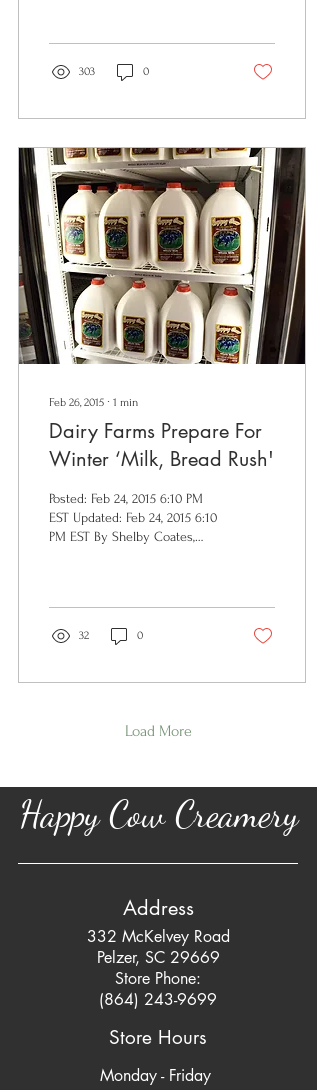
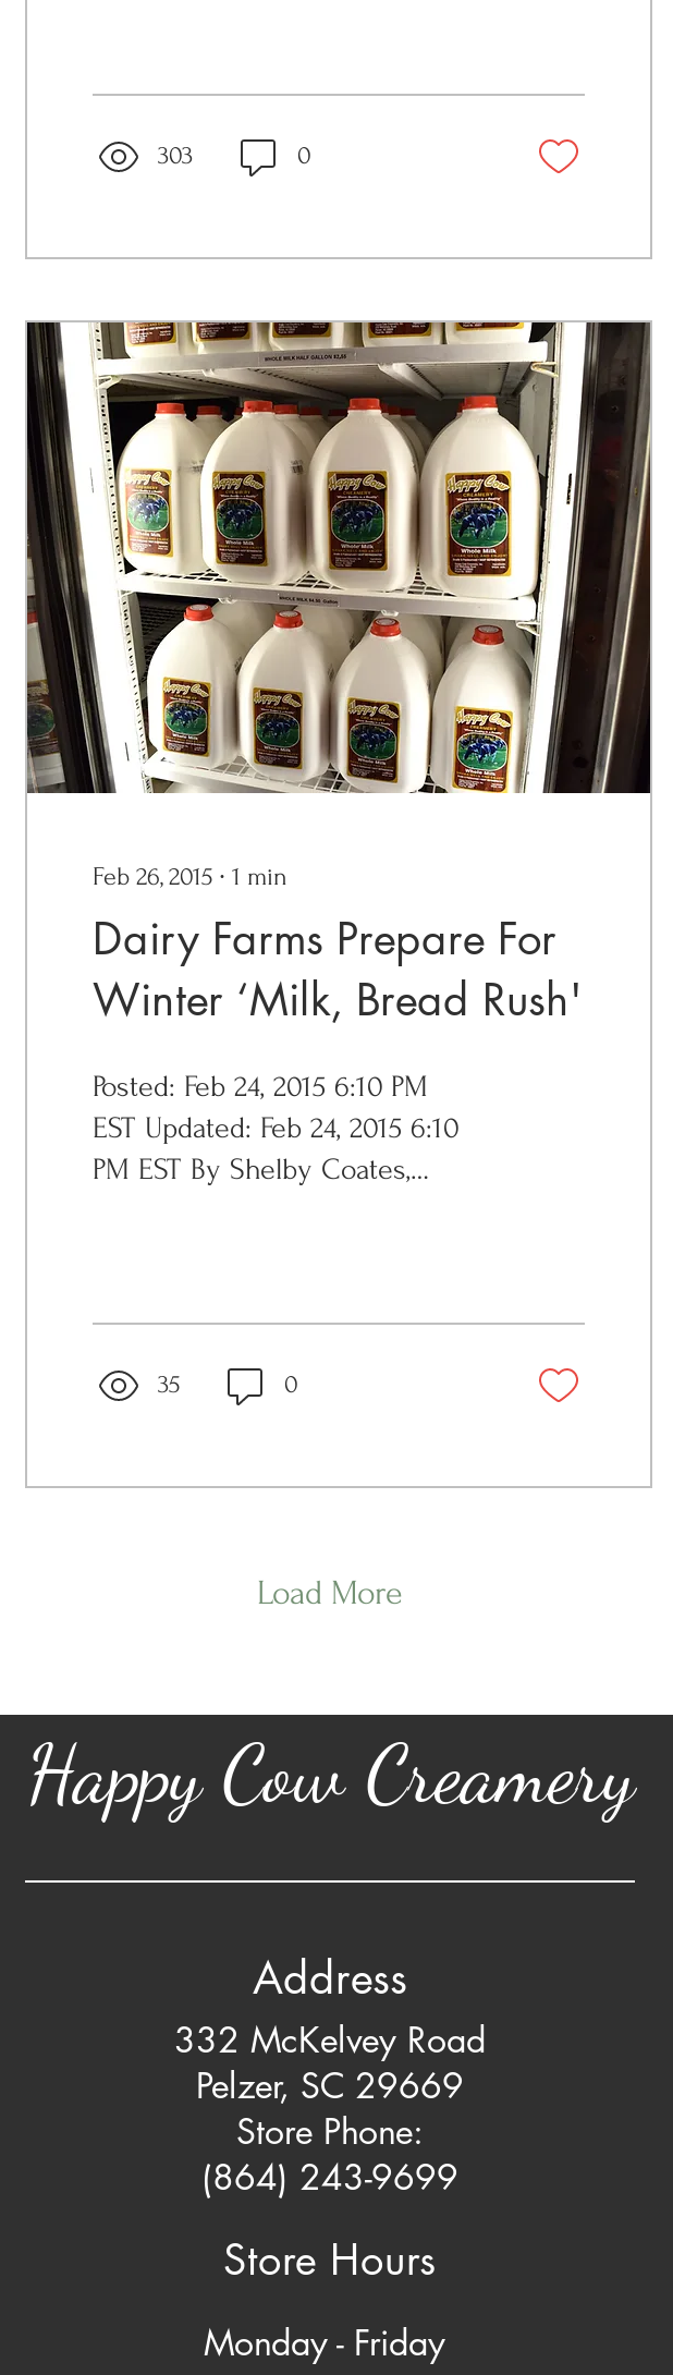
- 32
+ 35
